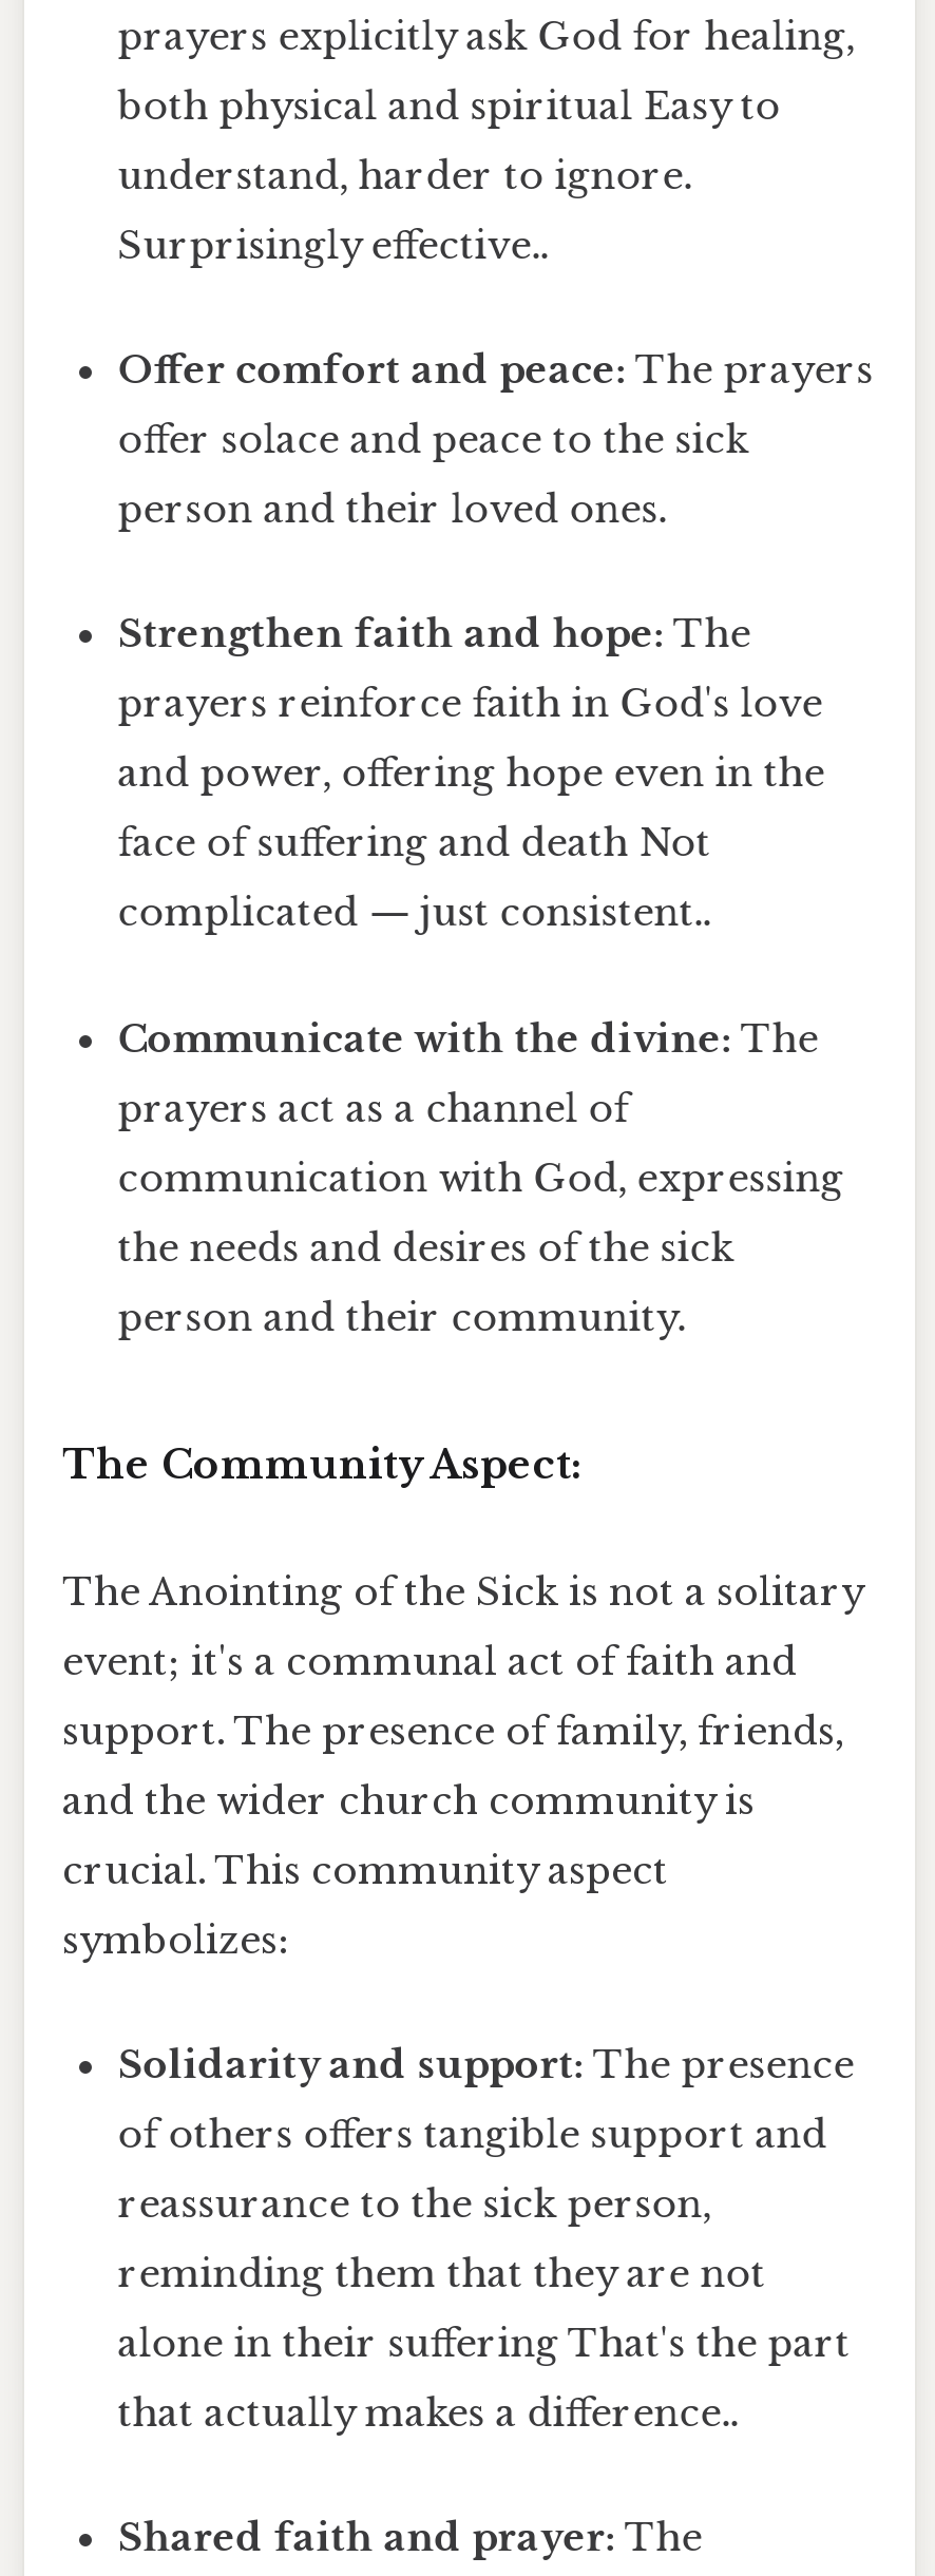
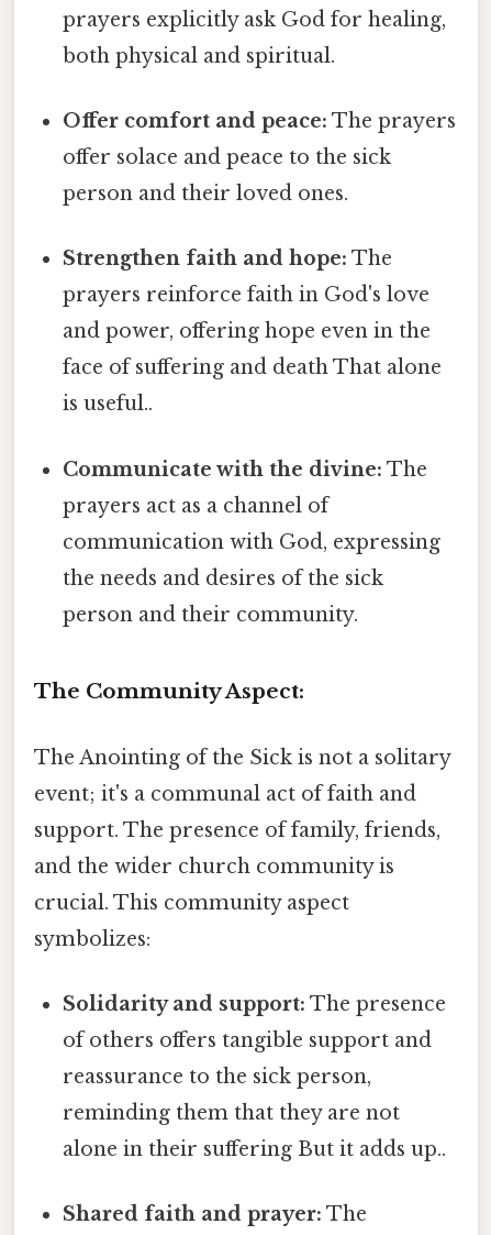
- both physical and spiritual Easy to
- understand, harder to ignore.
- Surprisingly effective..
+ both physical and spiritual.

- face of suffering and death Not
+ face of suffering and death That alone

- complicated — just consistent..
+ is useful..

- alone in their suffering That's the part
- that actually makes a difference..
+ alone in their suffering But it adds up..
